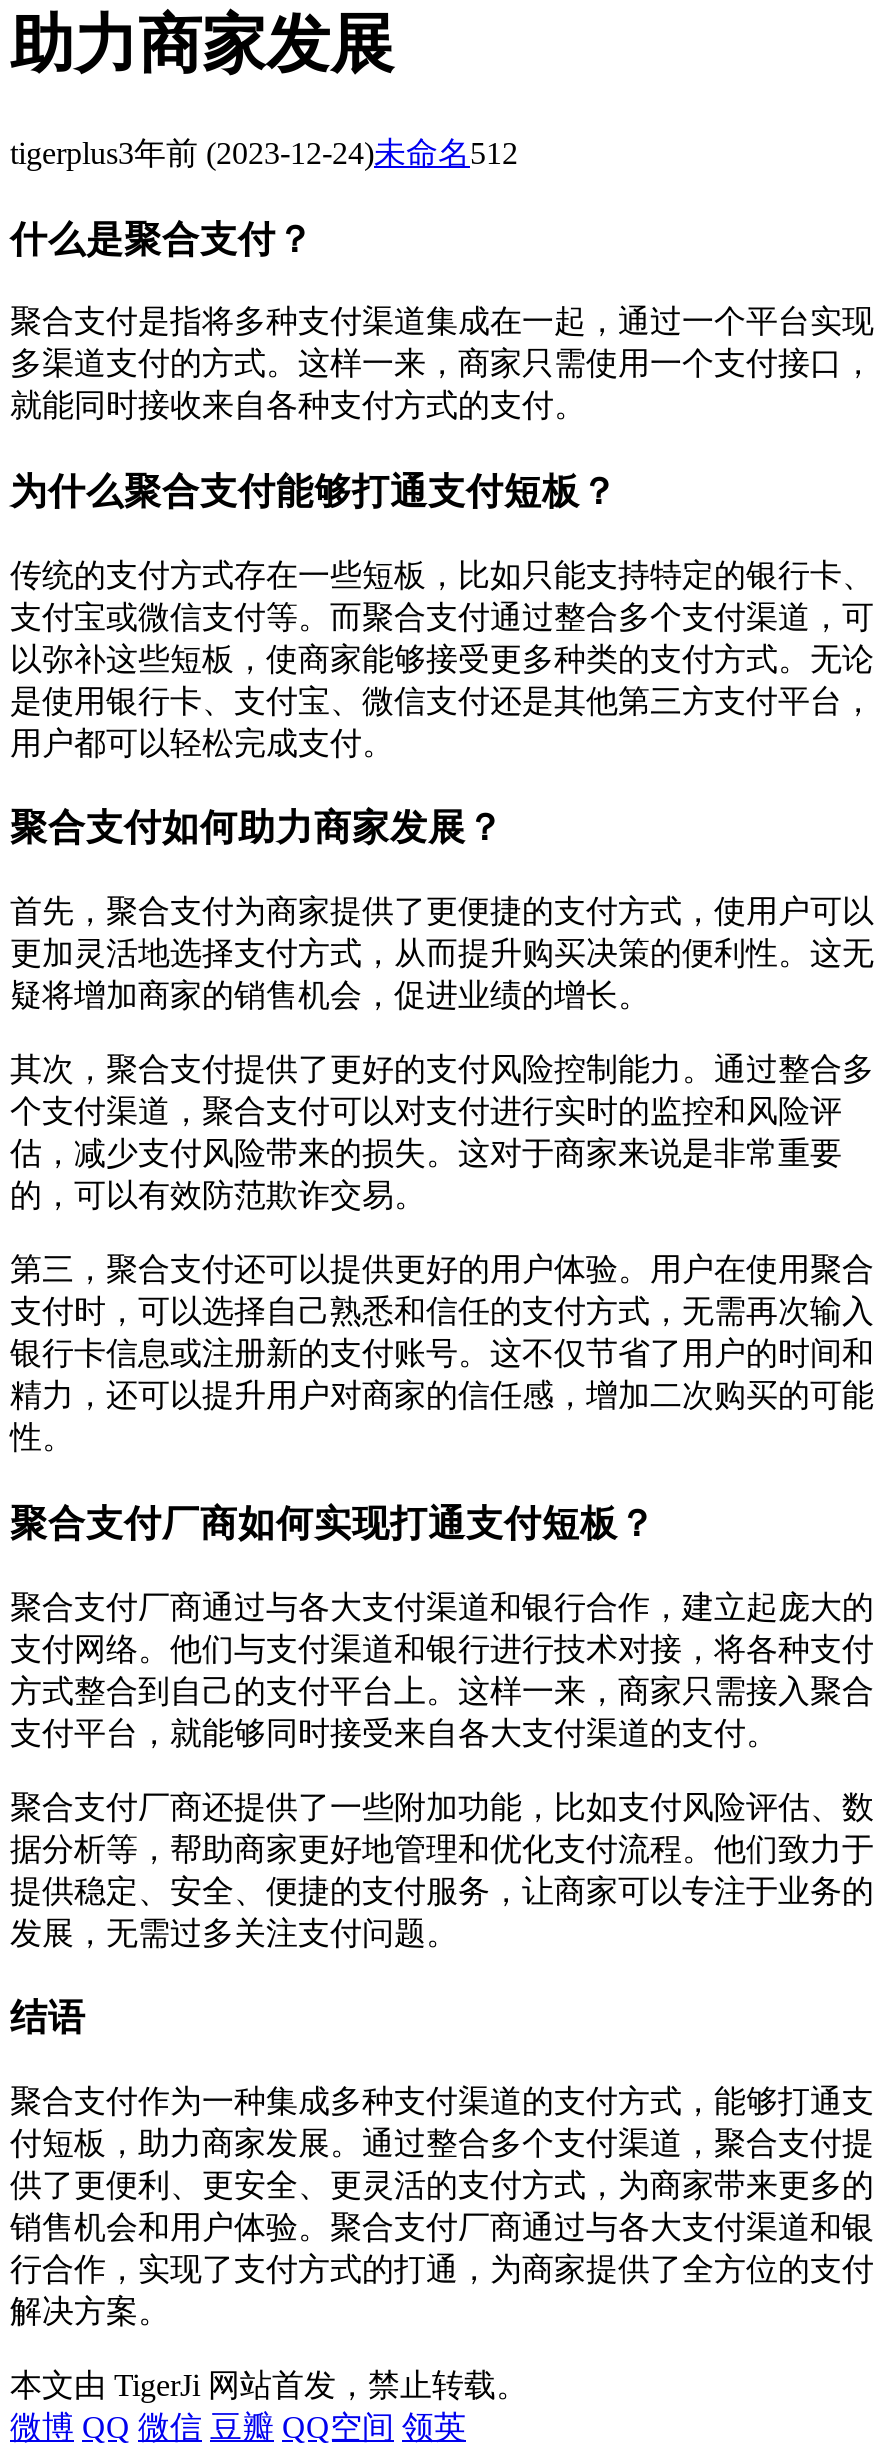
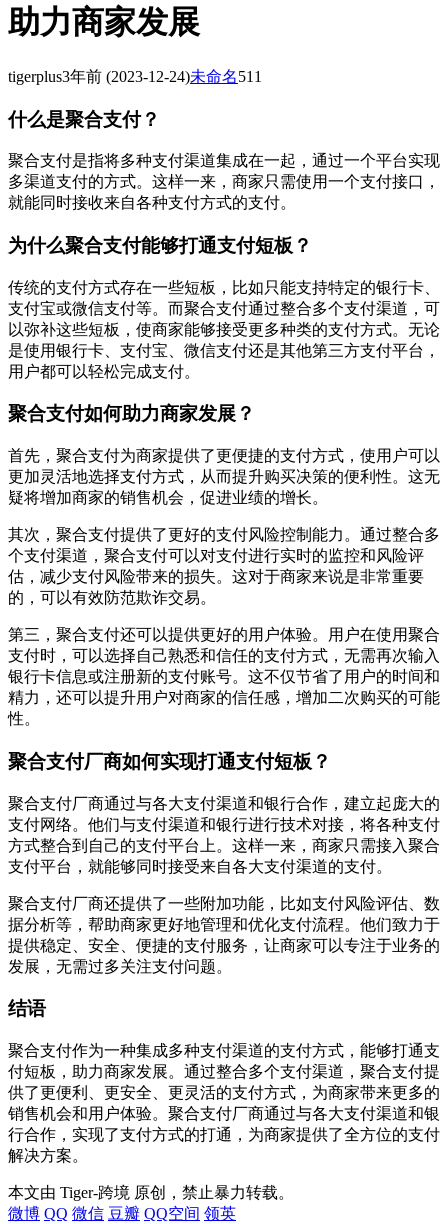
- tigerplus3年前(2023-12-24)未命名512
+ tigerplus3年前(2023-12-24)未命名511

- 本文由 TigerJi 网站首发，禁止转载。
+ 本文由 Tiger-跨境 原创，禁止暴力转载。
